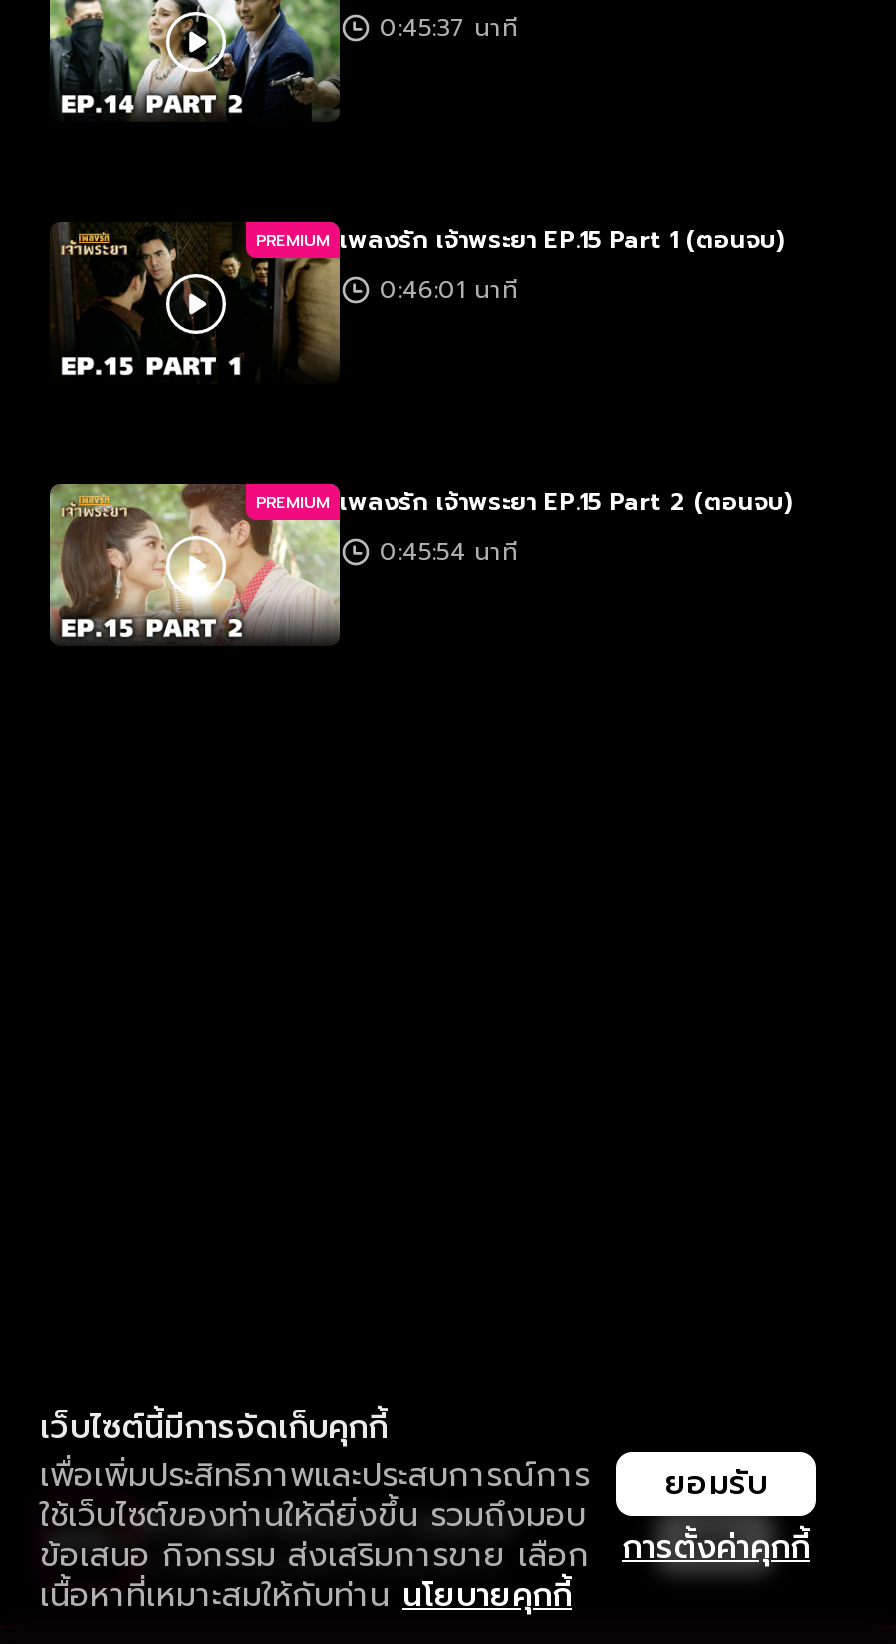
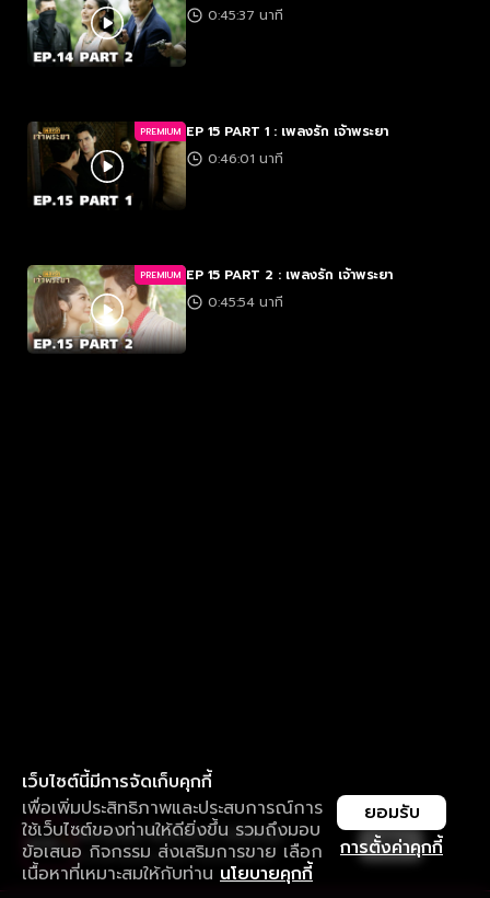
- PREMIUM เพลงรัก เจ้าพระยา EP.15 Part 1 (ตอนจบ)
+ PREMIUM EP 15 PART 1 : เพลงรัก เจ้าพระยา

- PREMIUM เพลงรัก เจ้าพระยา EP.15 Part 2 (ตอนจบ)
+ PREMIUM EP 15 PART 2 : เพลงรัก เจ้าพระยา
